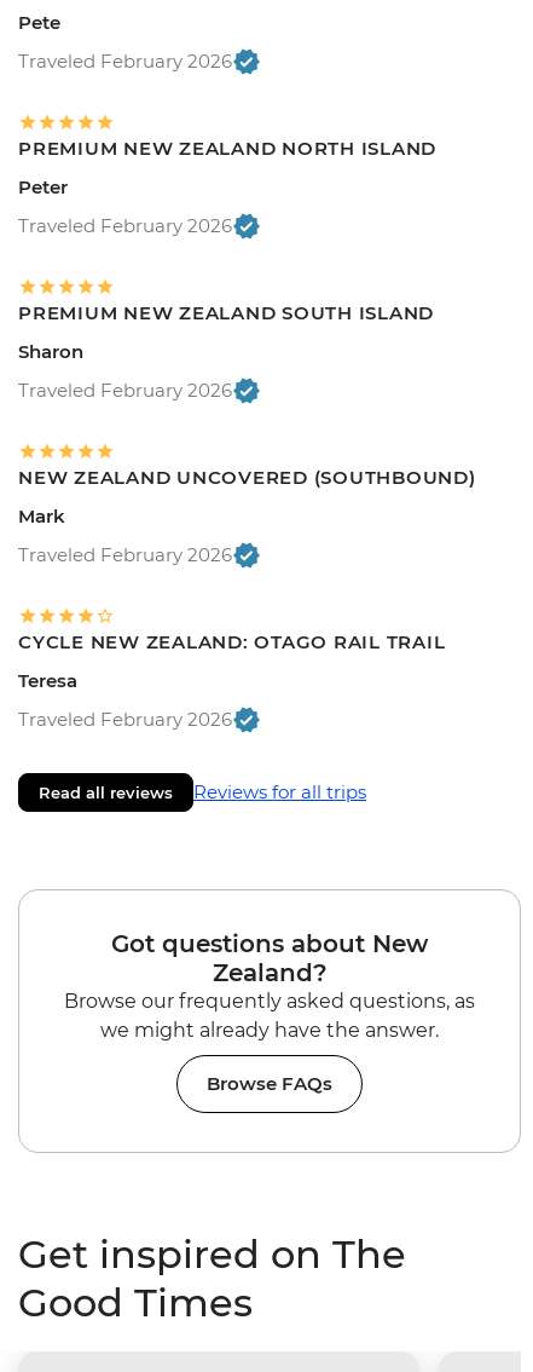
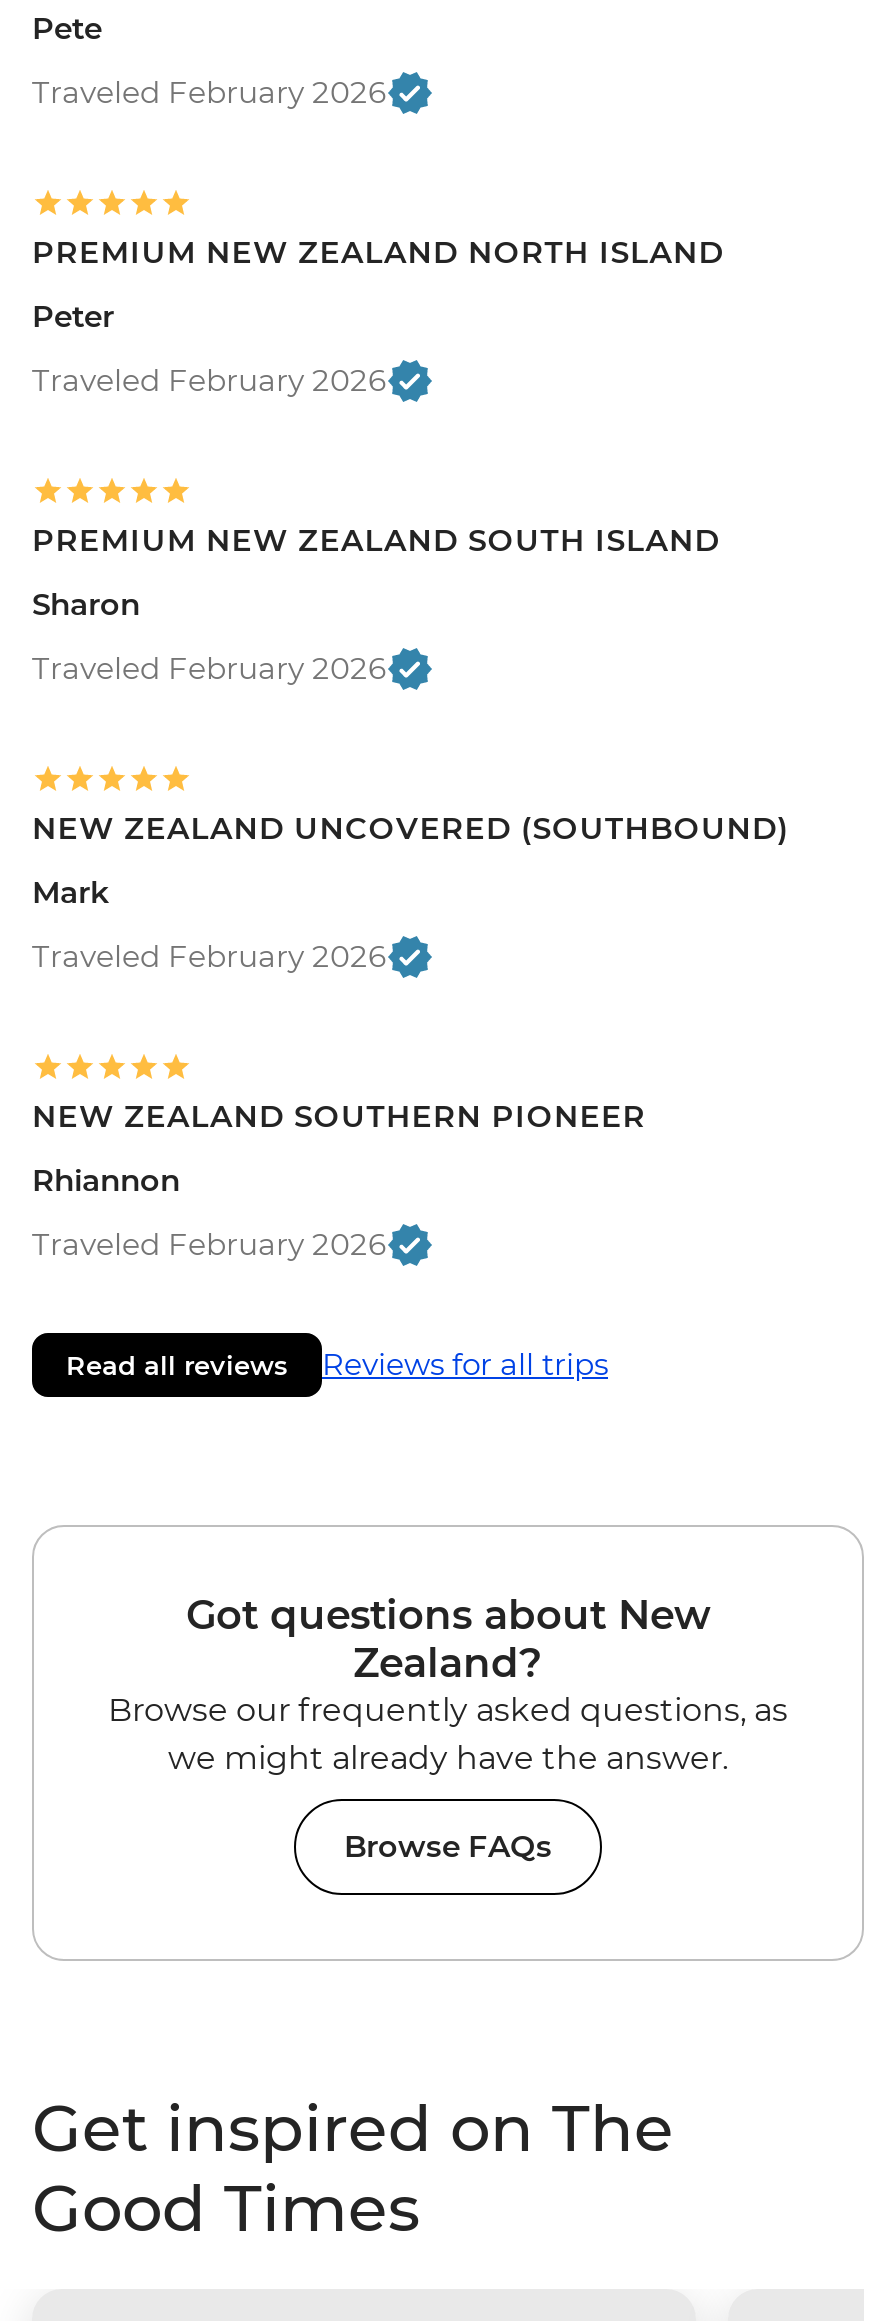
- CYCLE NEW ZEALAND: OTAGO RAIL TRAIL
+ NEW ZEALAND SOUTHERN PIONEER

- Teresa
+ Rhiannon
